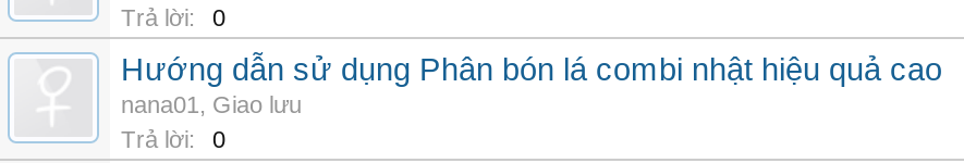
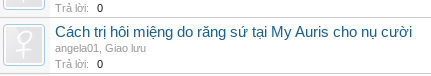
- Hướng dẫn sử dụng Phân bón lá combi nhật hiệu quả cao
- nana01, Giao lưu
+ Cách trị hôi miệng do răng sứ tại My Auris cho nụ cười
+ angela01, Giao lưu
